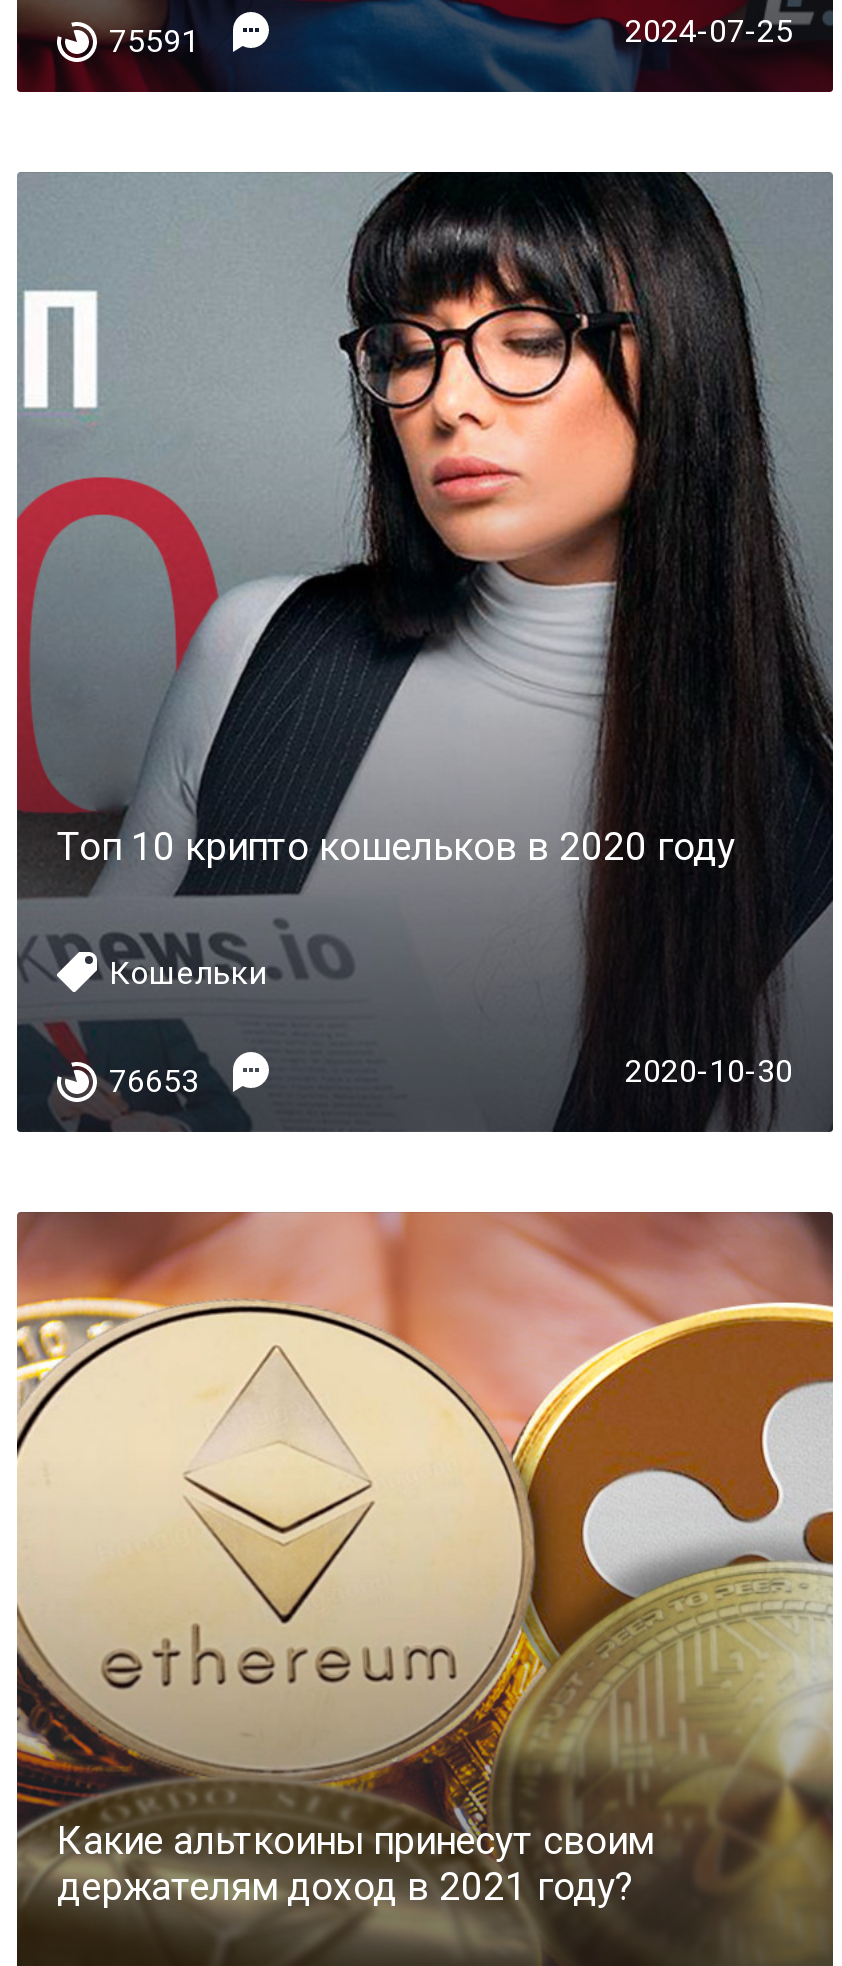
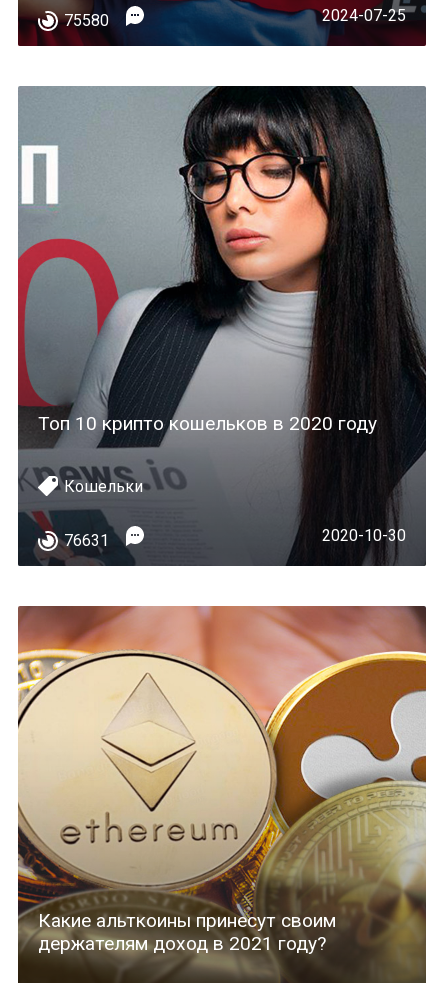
- 75591
+ 75580

- 76653
+ 76631
